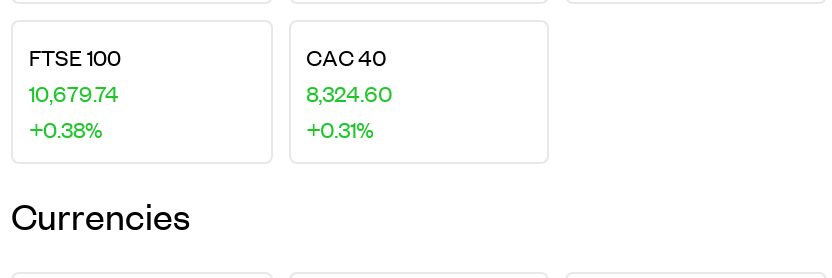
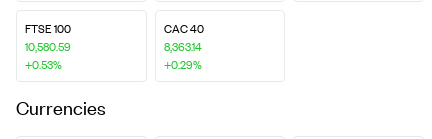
- 10,679.74
+ 10,580.59

- 8,324.60
+ 8,363.14

- +0.38%
+ +0.53%

- +0.31%
+ +0.29%
